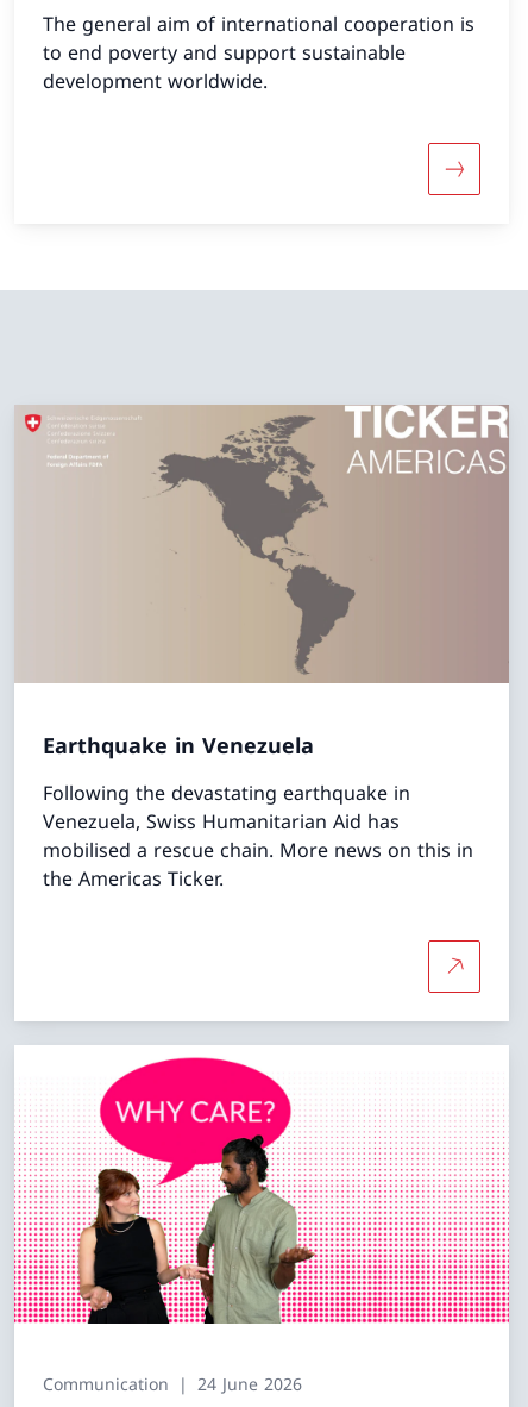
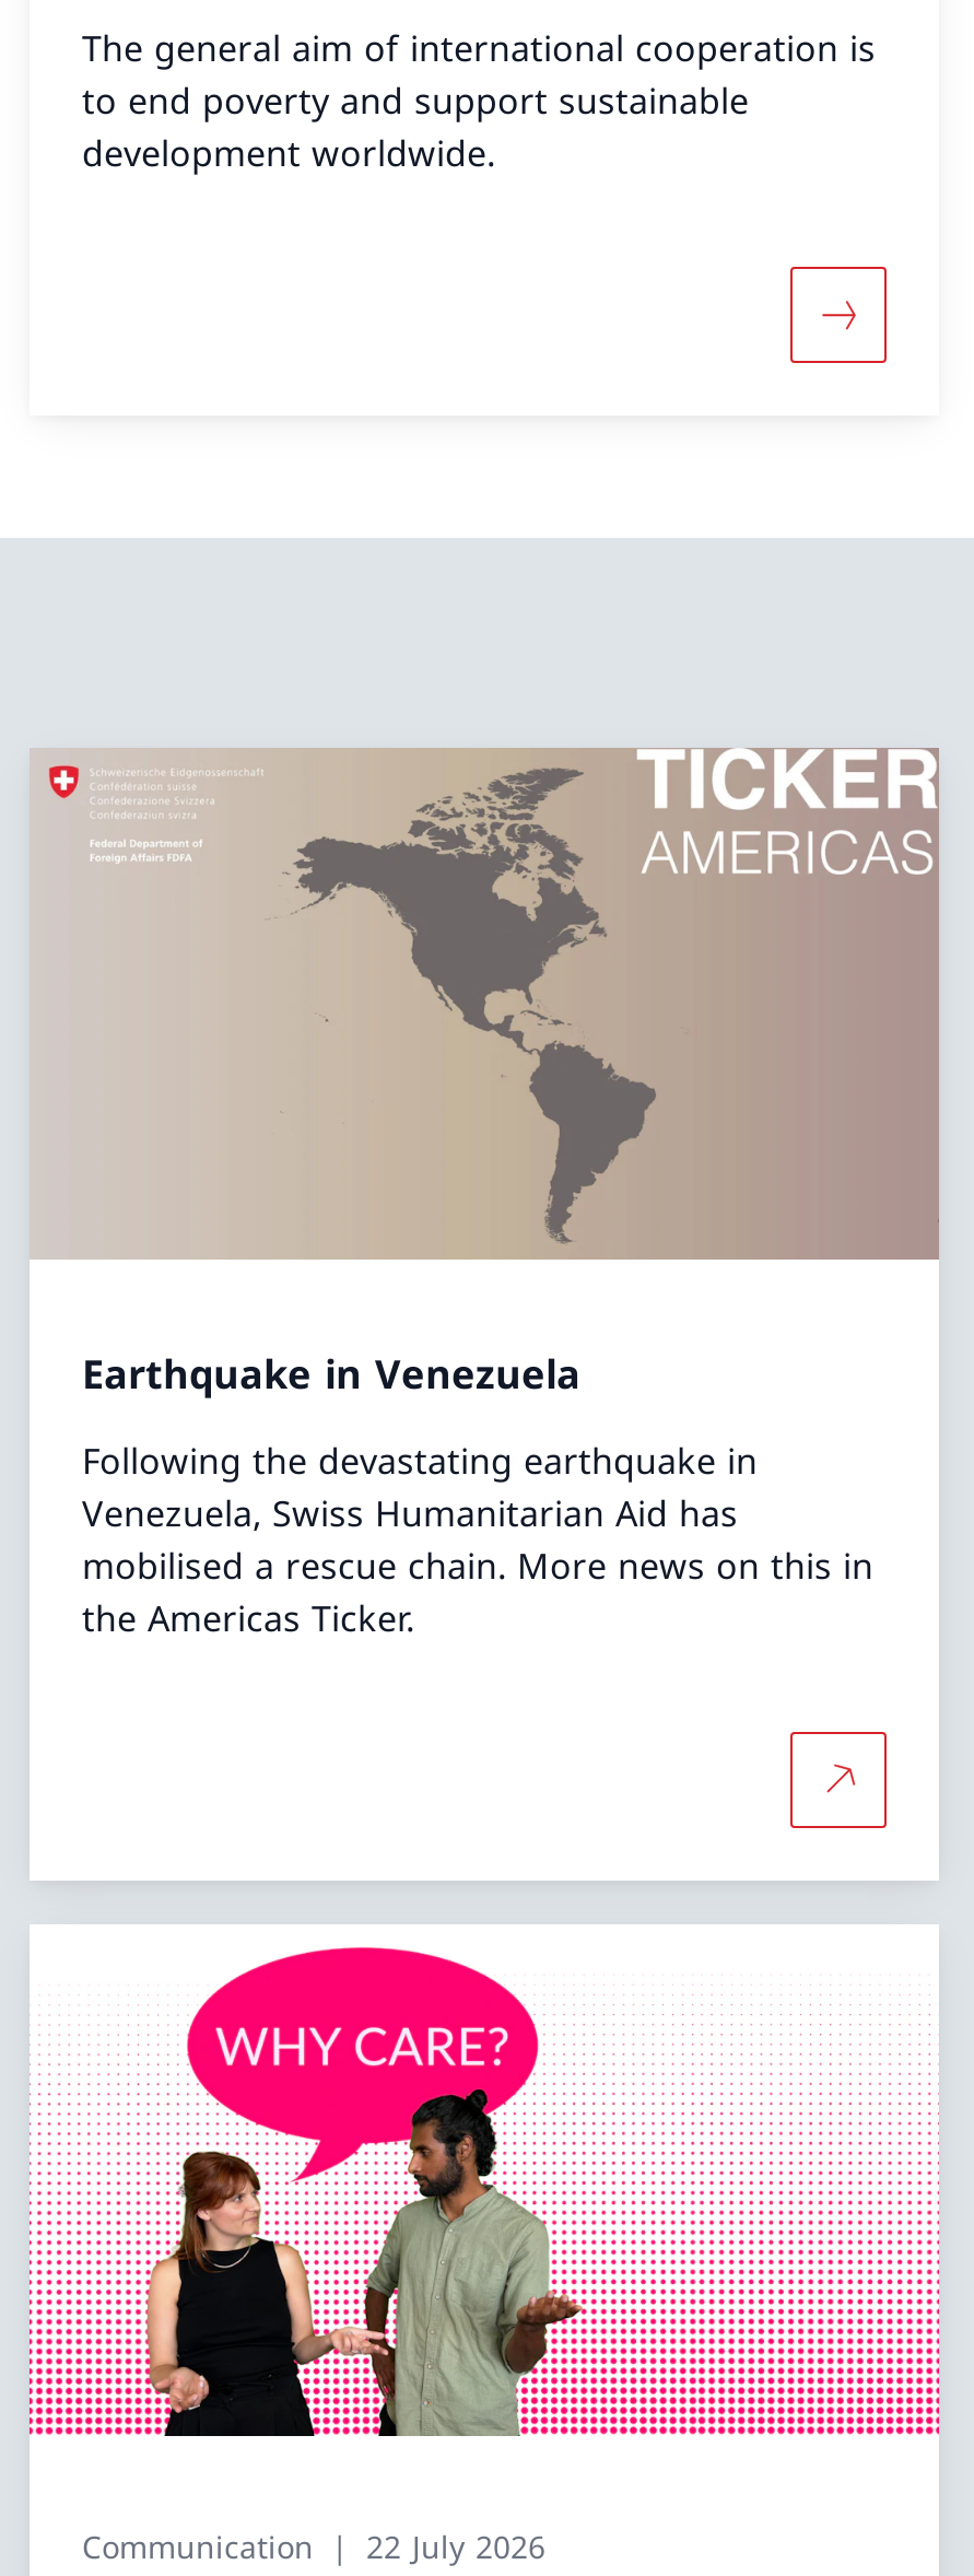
- Communication 24 June 2026
+ Communication 22 July 2026
